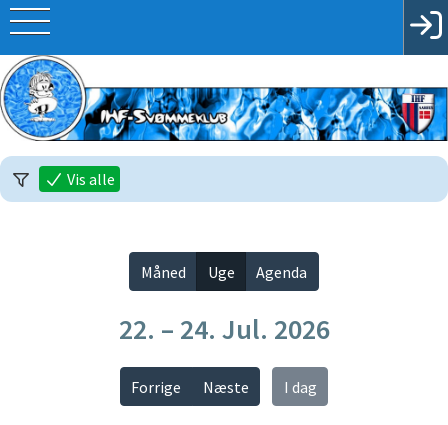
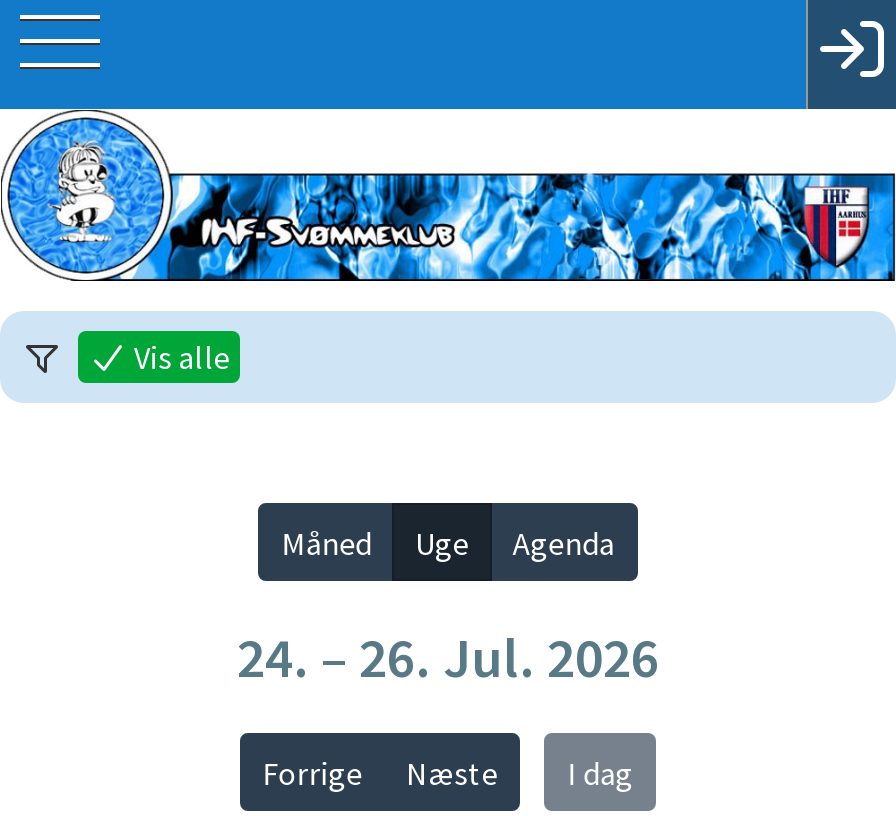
- 22. – 24. Jul. 2026
+ 24. – 26. Jul. 2026
